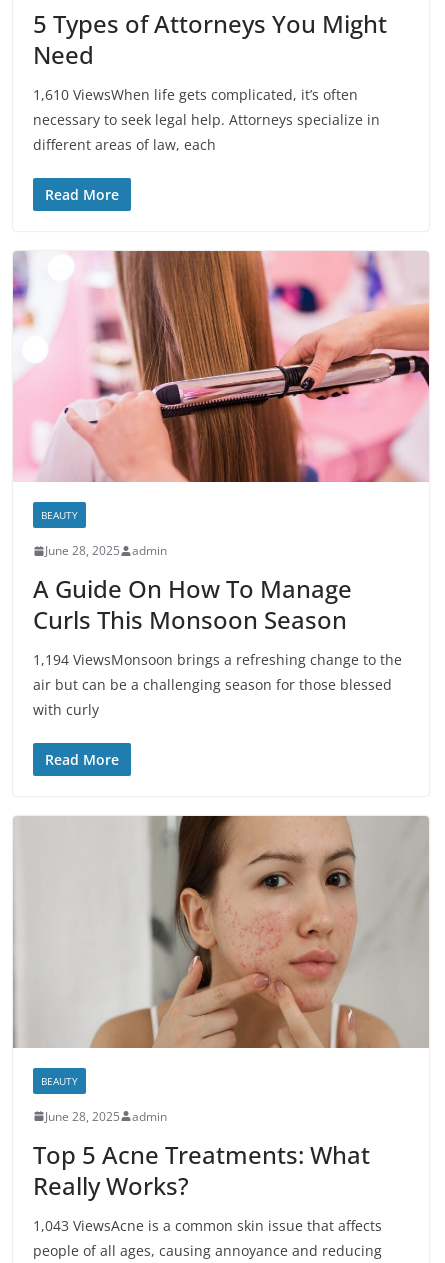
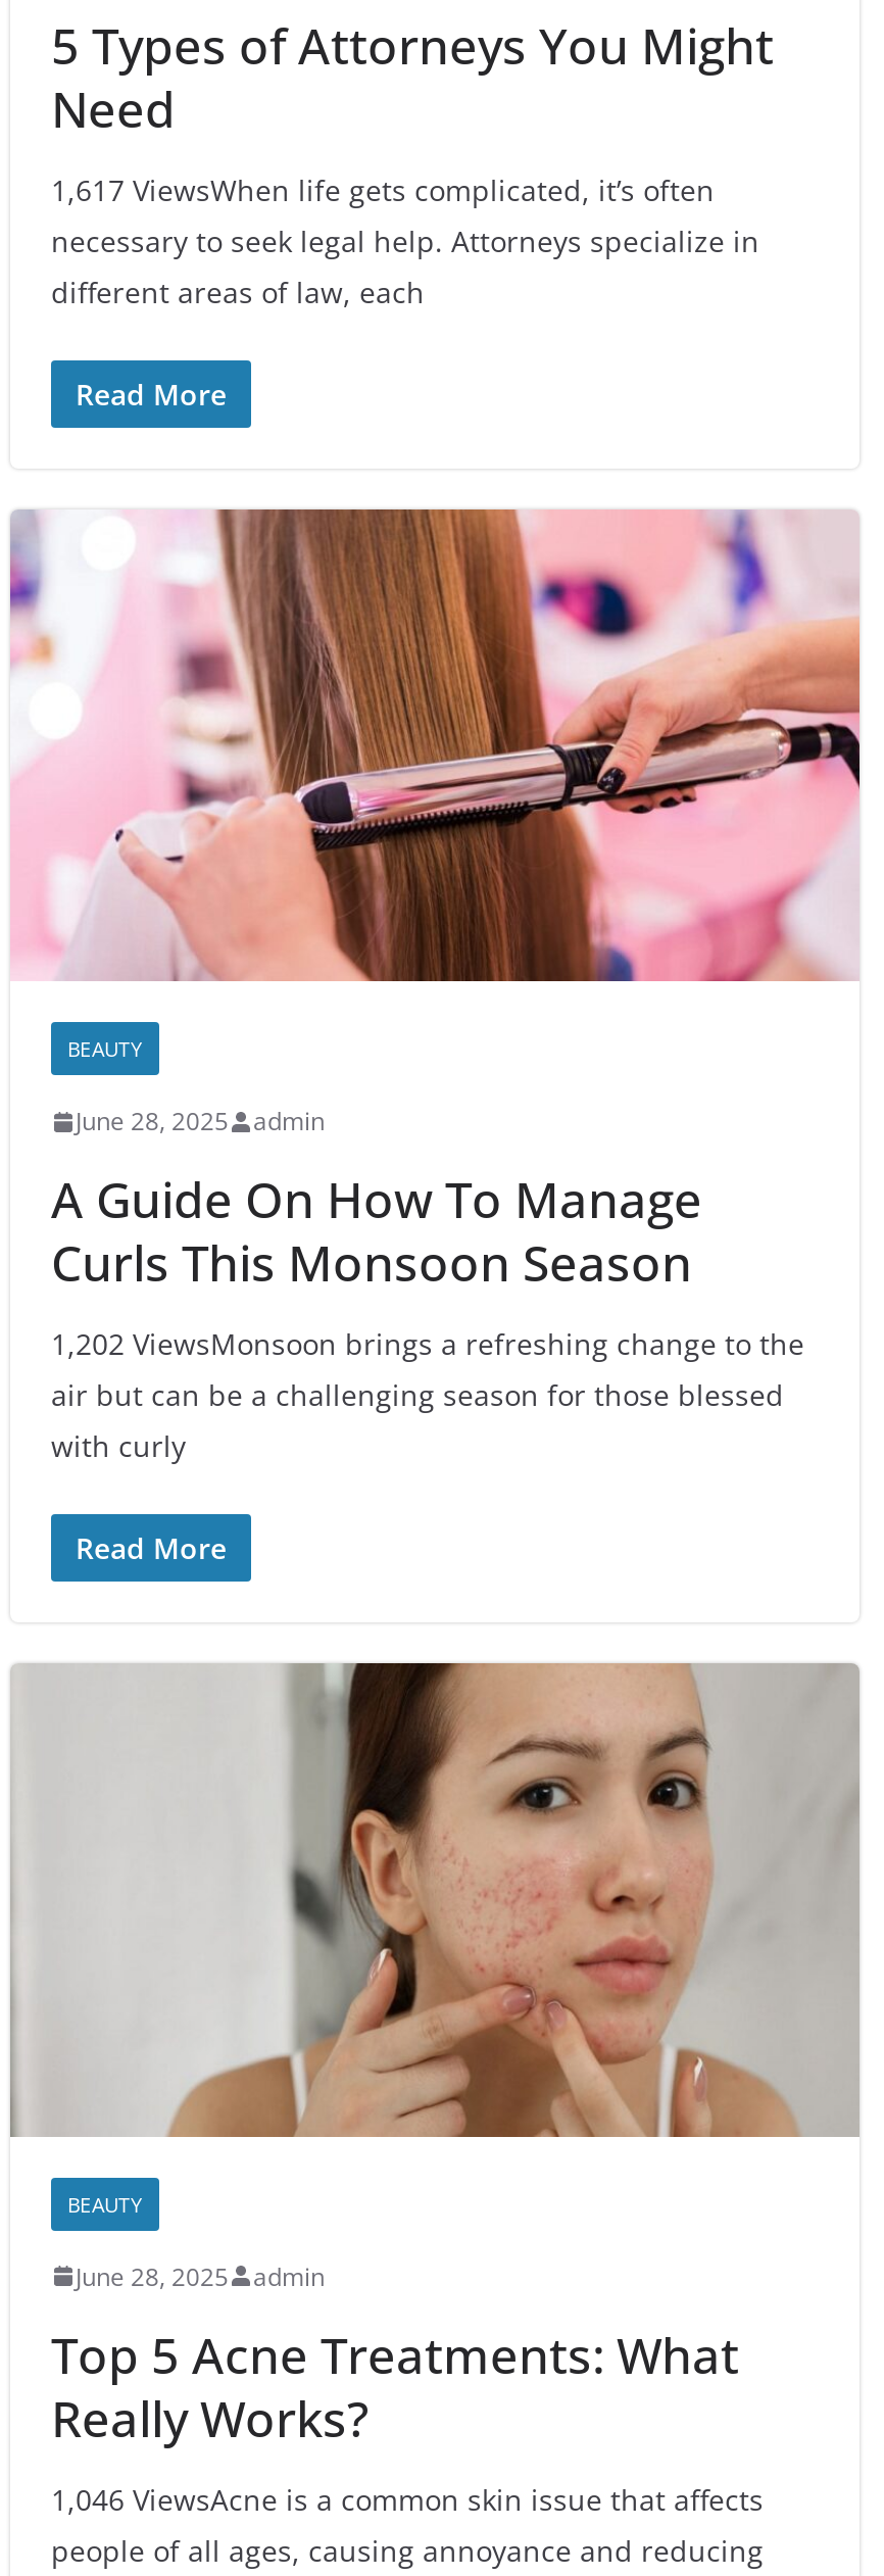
- 1,610 ViewsWhen life gets complicated, it’s often
+ 1,617 ViewsWhen life gets complicated, it’s often

- 1,194 ViewsMonsoon brings a refreshing change to the
+ 1,202 ViewsMonsoon brings a refreshing change to the

- 1,043 ViewsAcne is a common skin issue that affects
+ 1,046 ViewsAcne is a common skin issue that affects
